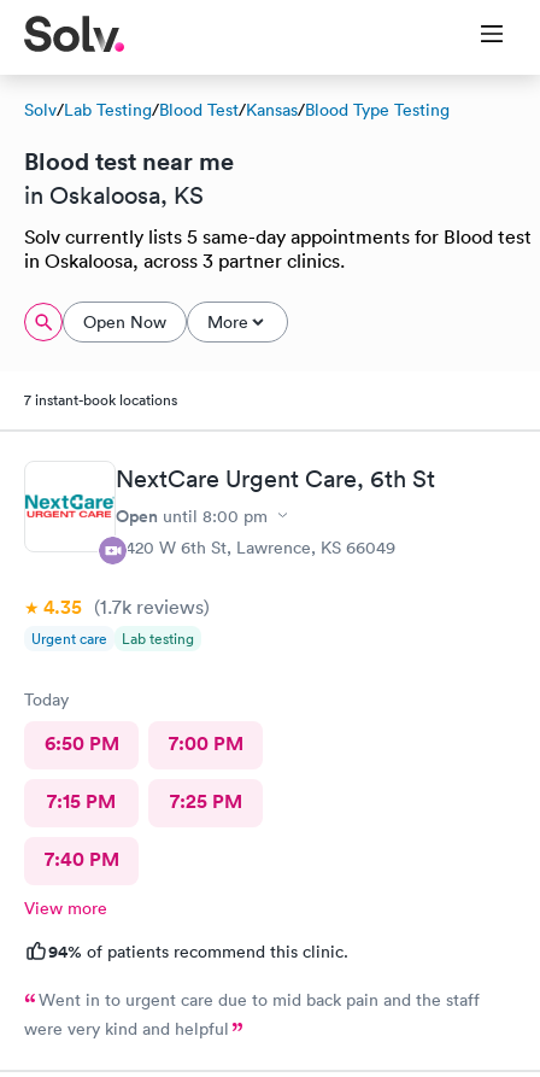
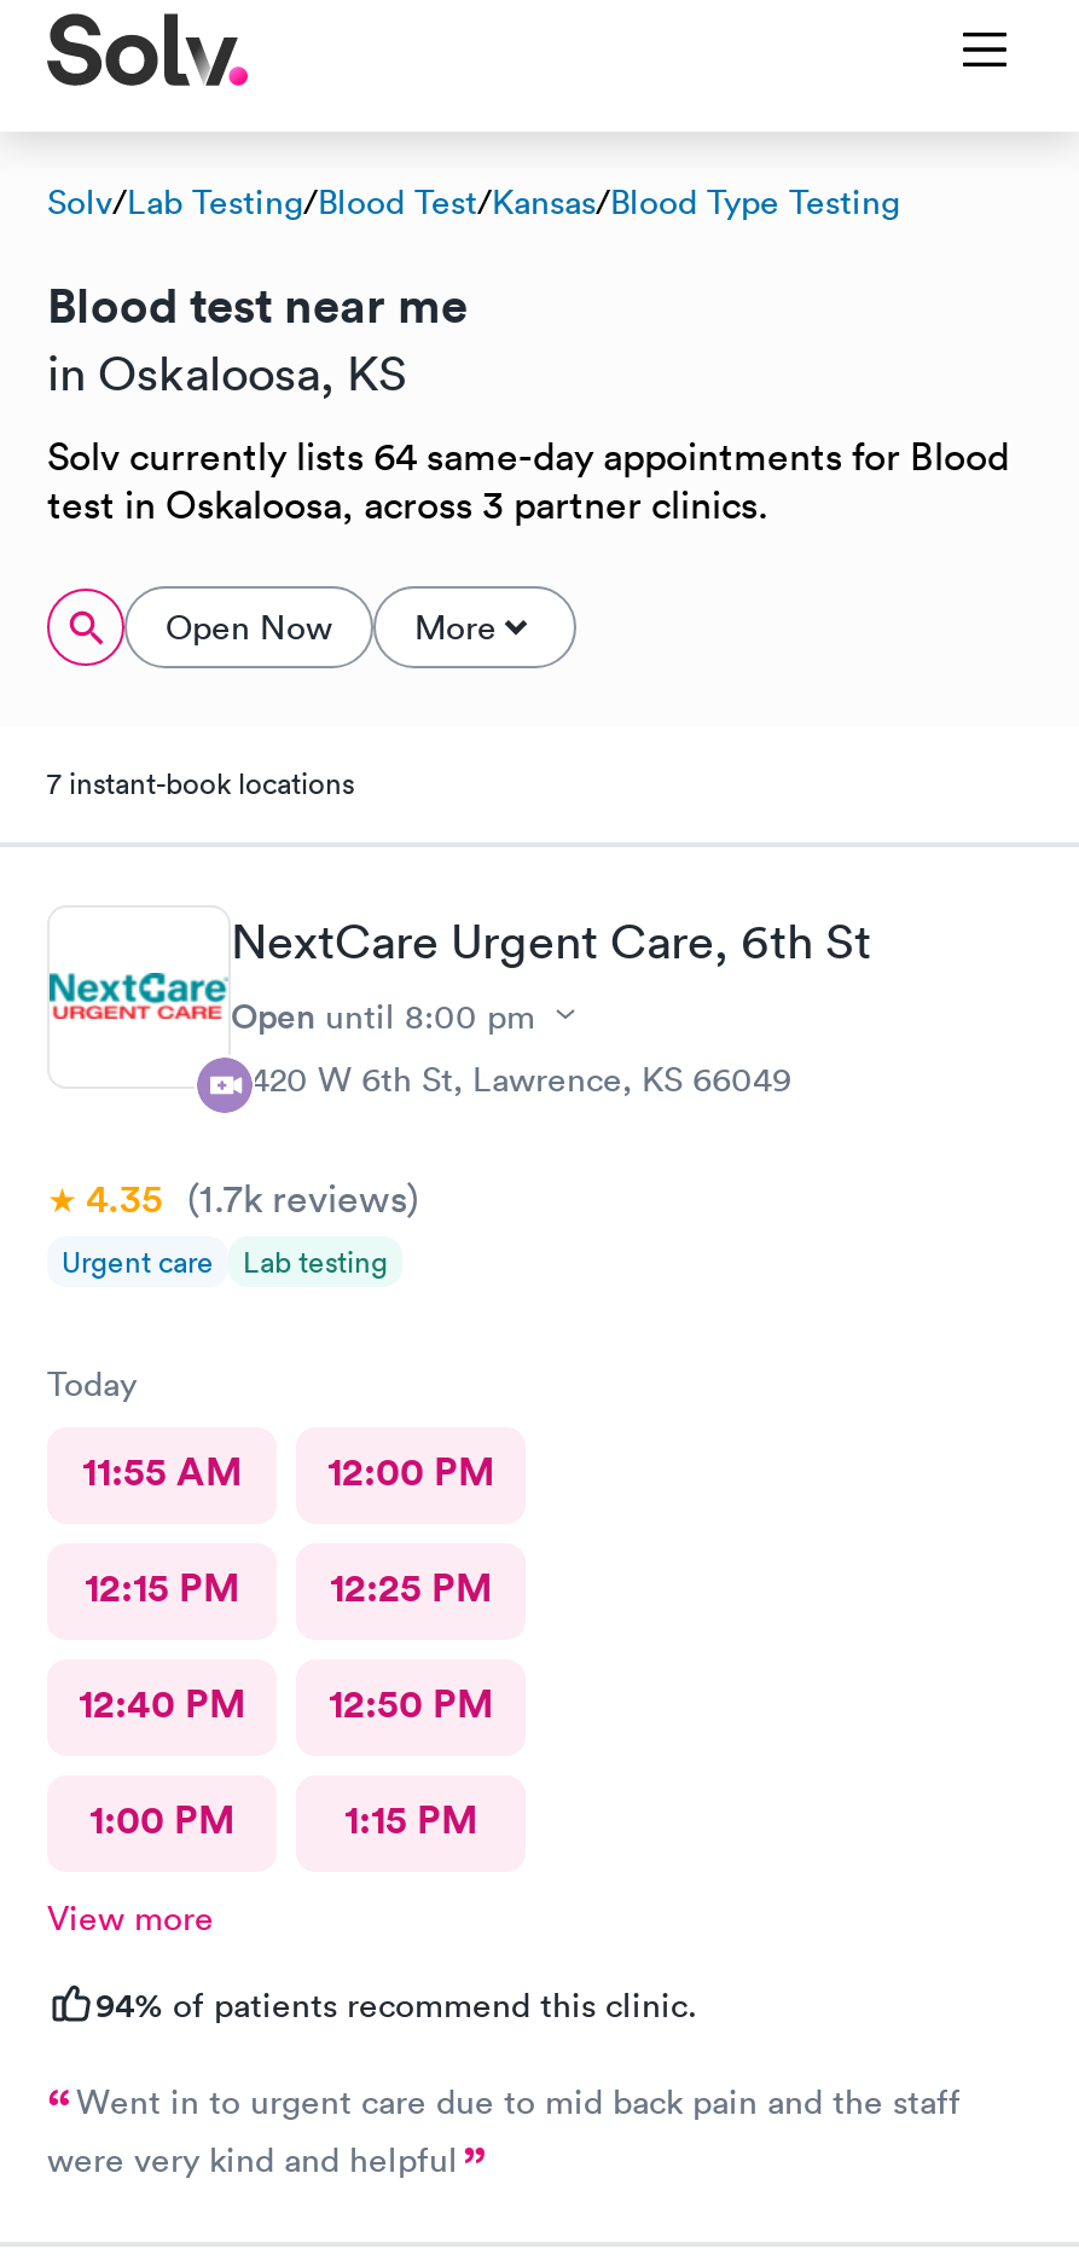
- Solv currently lists 5 same-day appointments for Blood test
- in Oskaloosa, across 3 partner clinics.
+ Solv currently lists 64 same-day appointments for Blood
+ test in Oskaloosa, across 3 partner clinics.

- 6:50 PM
- 7:00 PM
- 7:15 PM
- 7:25 PM
- 7:40 PM
+ 11:55 AM
+ 12:00 PM
+ 12:15 PM
+ 12:25 PM
+ 12:40 PM
+ 12:50 PM
+ 1:00 PM
+ 1:15 PM
